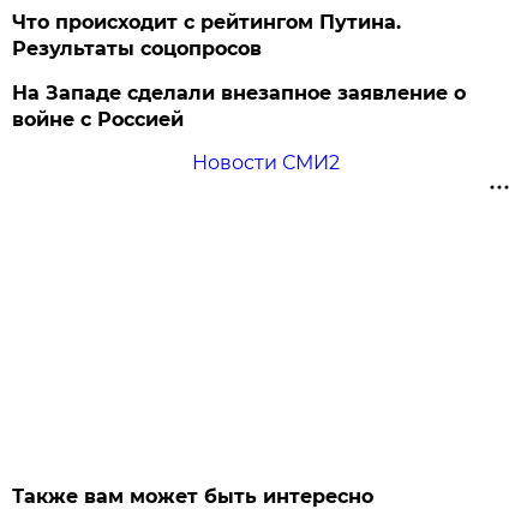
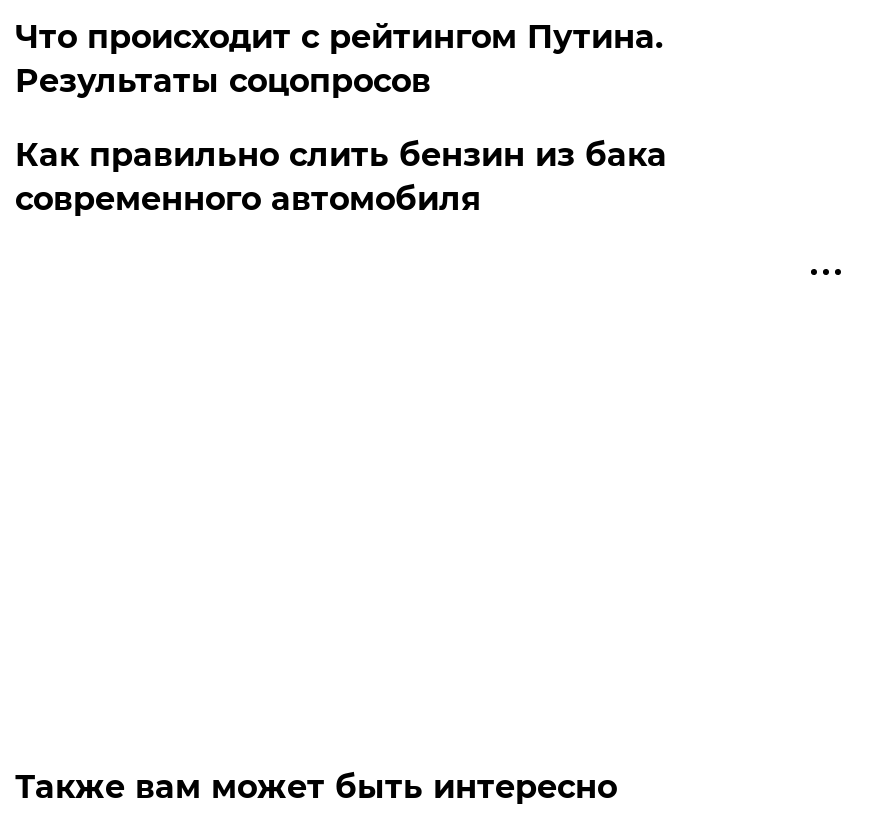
- На Западе сделали внезапное заявление о
- войне с Россией
- Новости СМИ2
+ Как правильно слить бензин из бака
+ современного автомобиля
